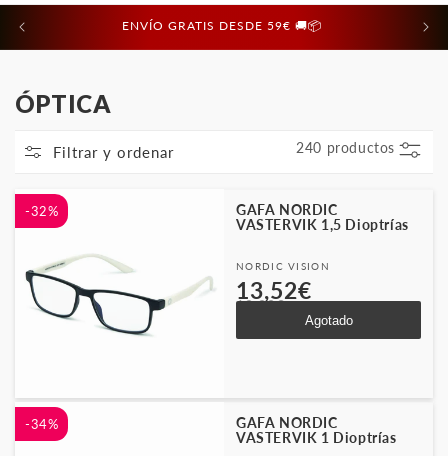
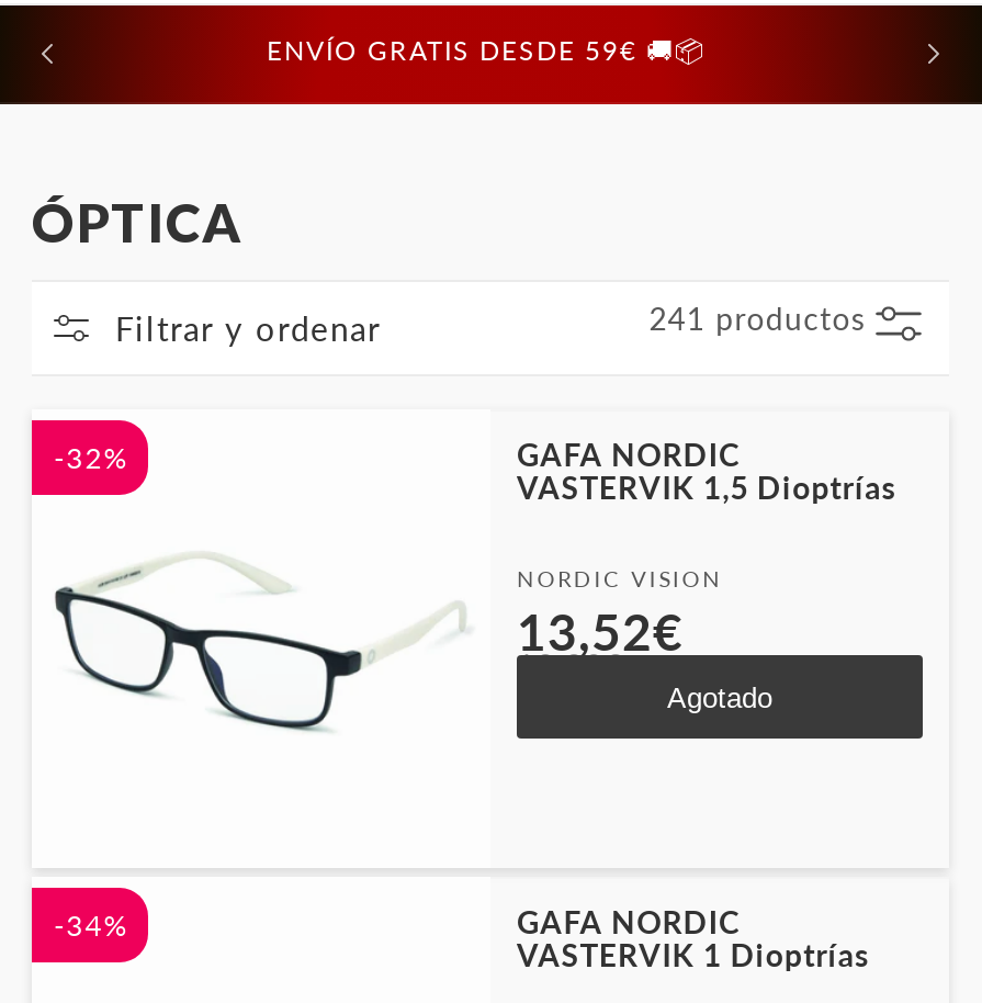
- 240 productos
+ 241 productos
